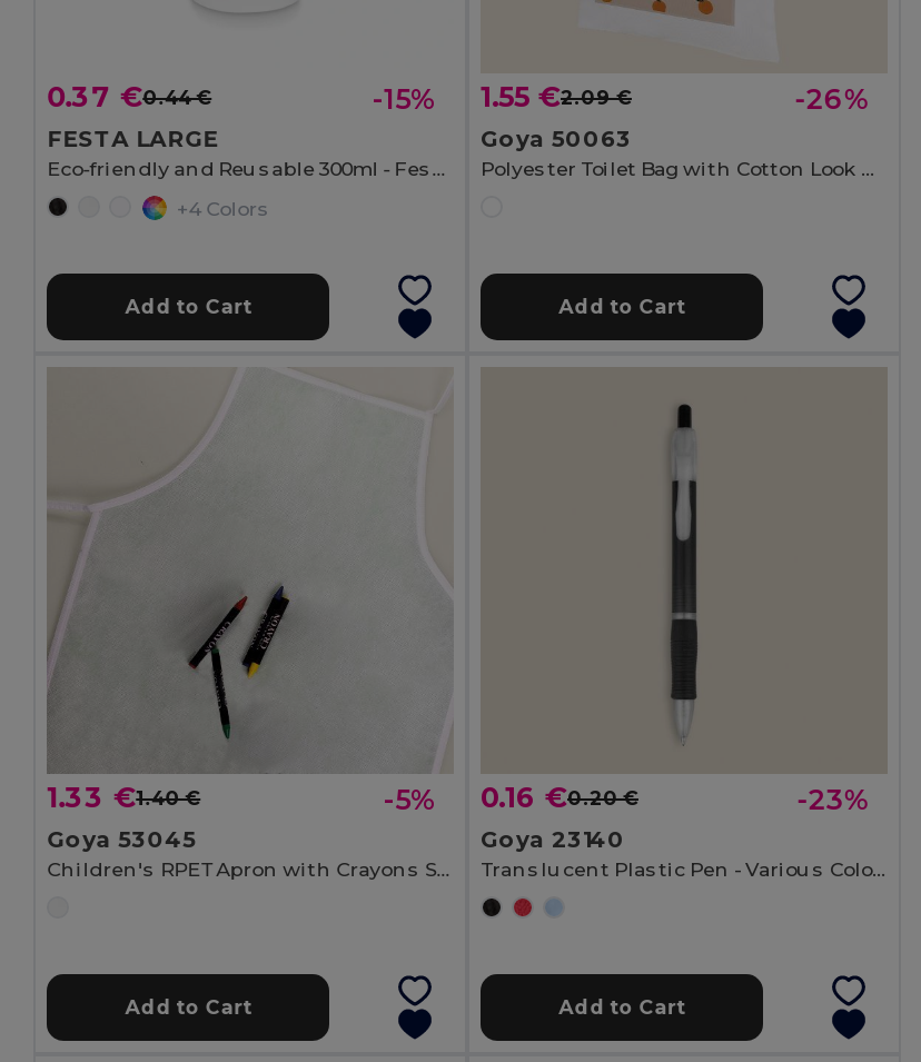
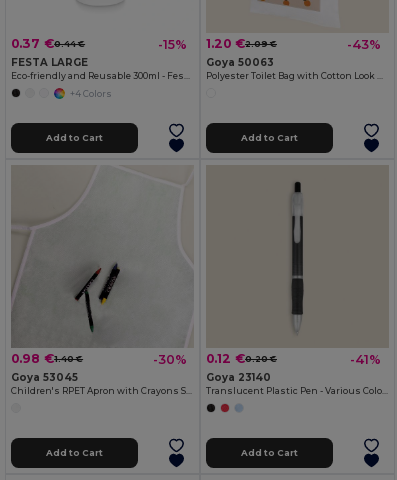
- -15% 1.55 €2.09 €
+ -15% 1.20 €2.09 €

- -26%
+ -43%

- 1.33 €1.40 €
+ 0.98 €1.40 €

- -5%
+ -30%

- 0.16 €0.20 €
+ 0.12 €0.20 €

- -23%
+ -41%
